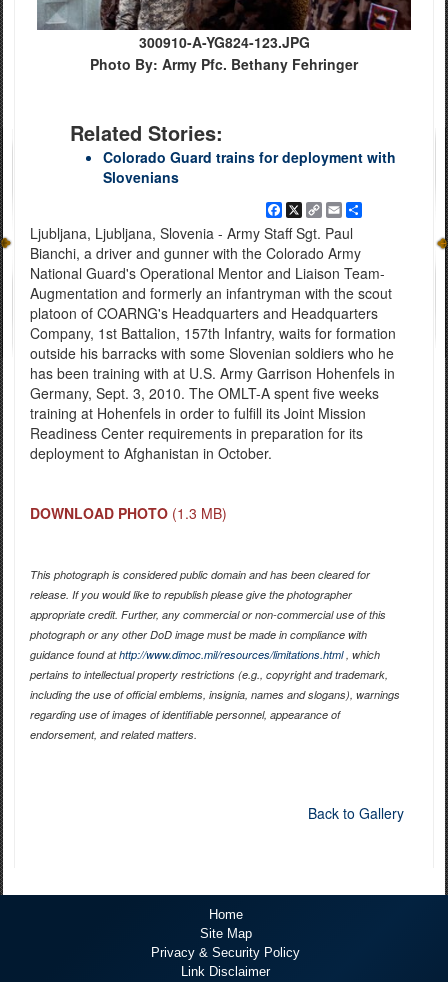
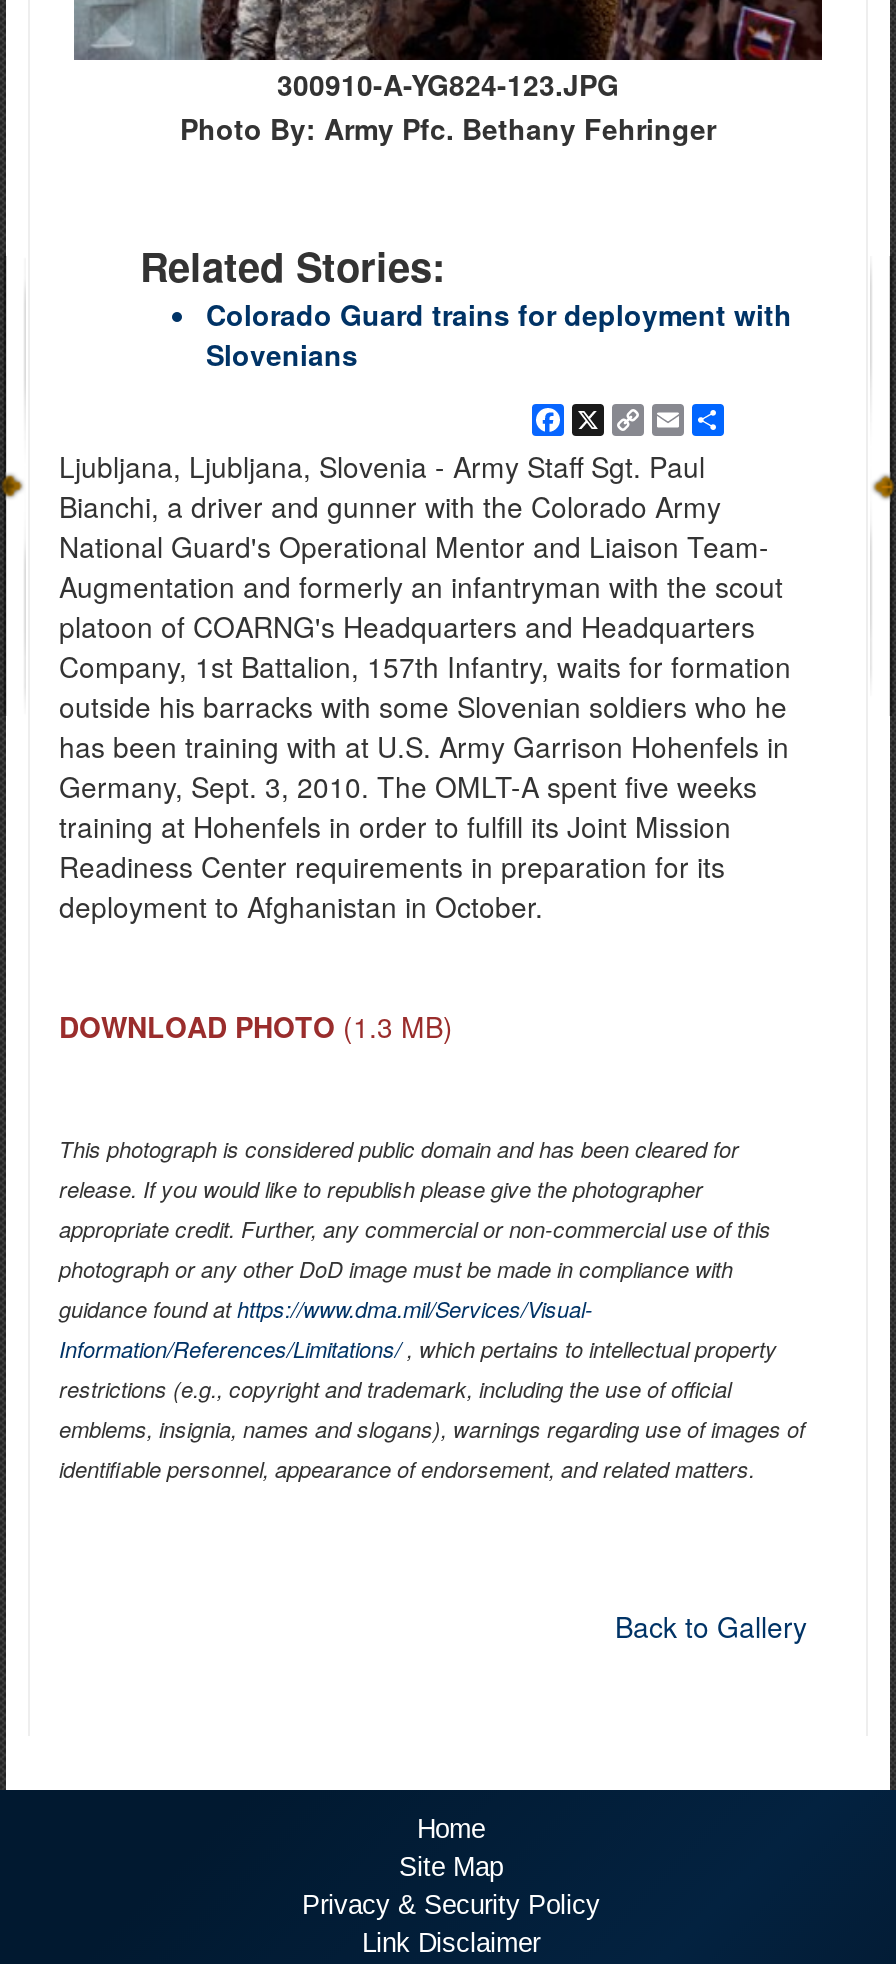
- guidance found athttp://www.dimoc.mil/resources/limitations.html, which
- pertains to intellectual property restrictions (e.g., copyright and trademark,
- including the use of official emblems, insignia, names and slogans), warnings
- regarding use of images of identifiable personnel, appearance of
- endorsement, and related matters.
+ guidance found athttps://www.dma.mil/Services/Visual-
+ Information/References/Limitations/, which pertains to intellectual property
+ restrictions (e.g., copyright and trademark, including the use of official
+ emblems, insignia, names and slogans), warnings regarding use of images of
+ identifiable personnel, appearance of endorsement, and related matters.
